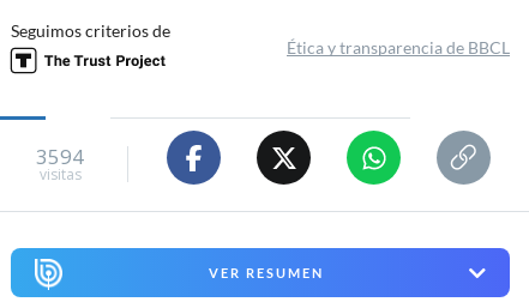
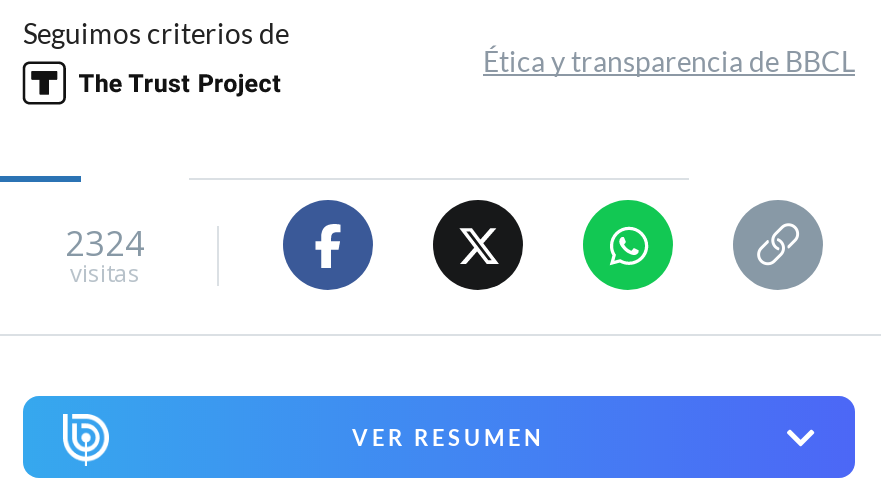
- 3594
+ 2324
